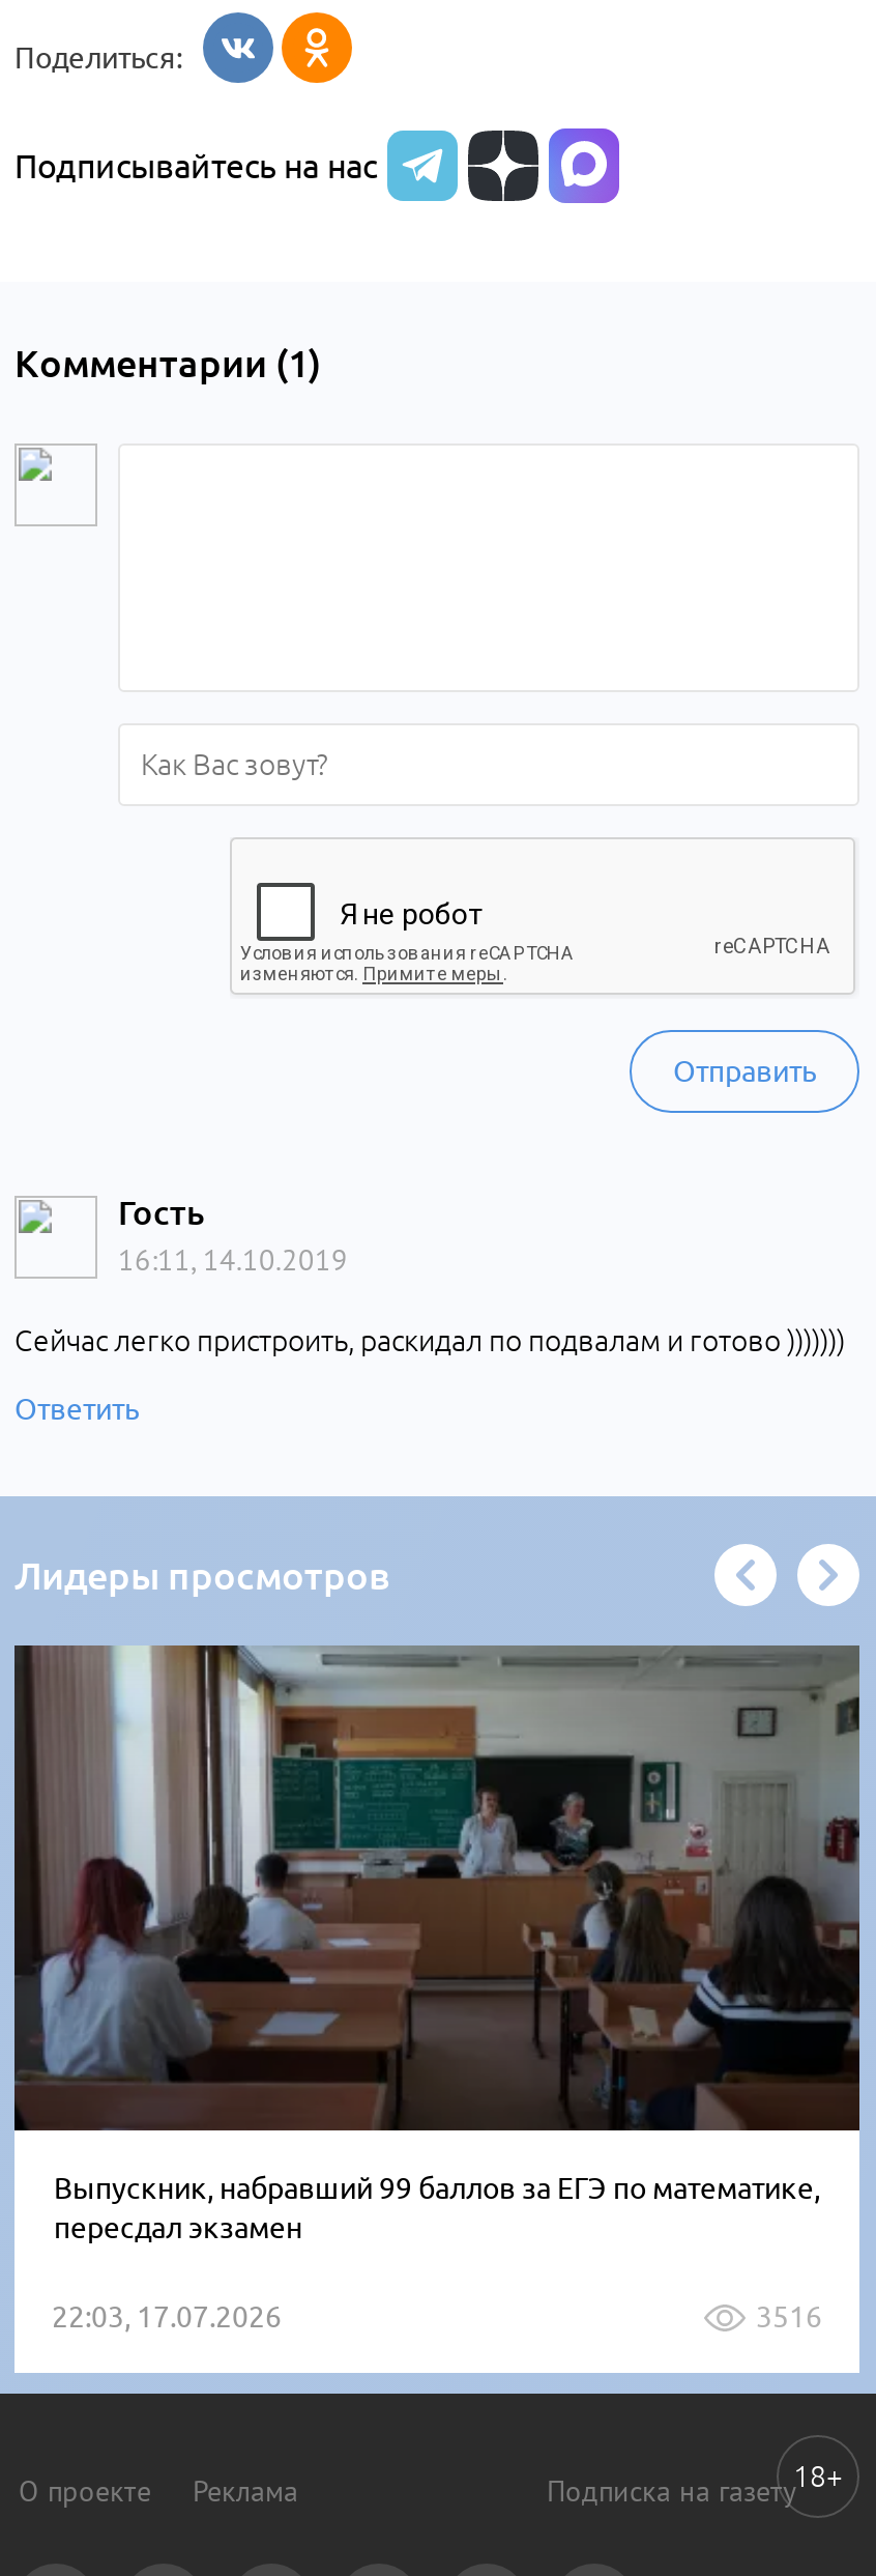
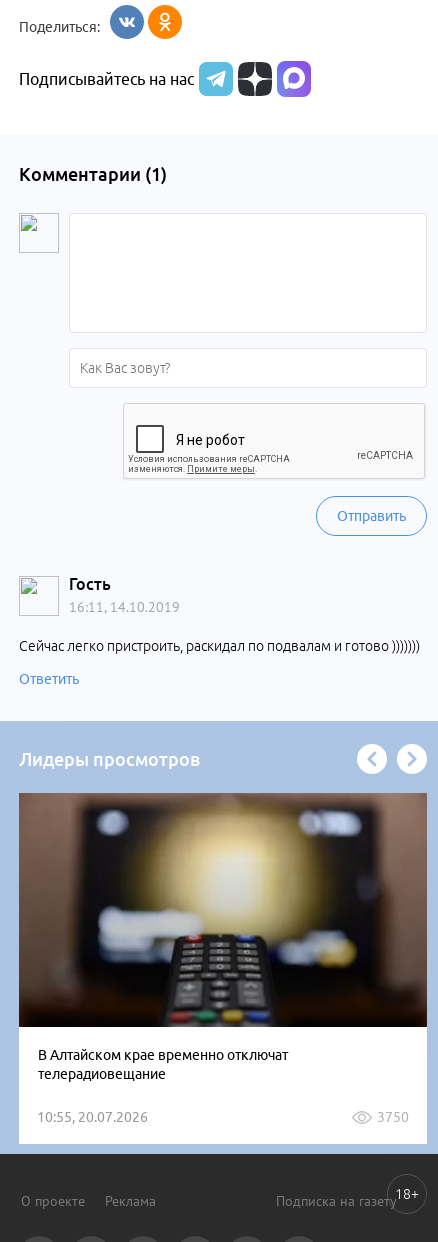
- [image]
- Выпускник, набравший 99 баллов за ЕГЭ по математике,
- пересдал экзамен
+ [image]
+ В Алтайском крае временно отключат
+ телерадиовещание

- 22:03, 17.07.2026
- 3516
+ 10:55, 20.07.2026
+ 3750
